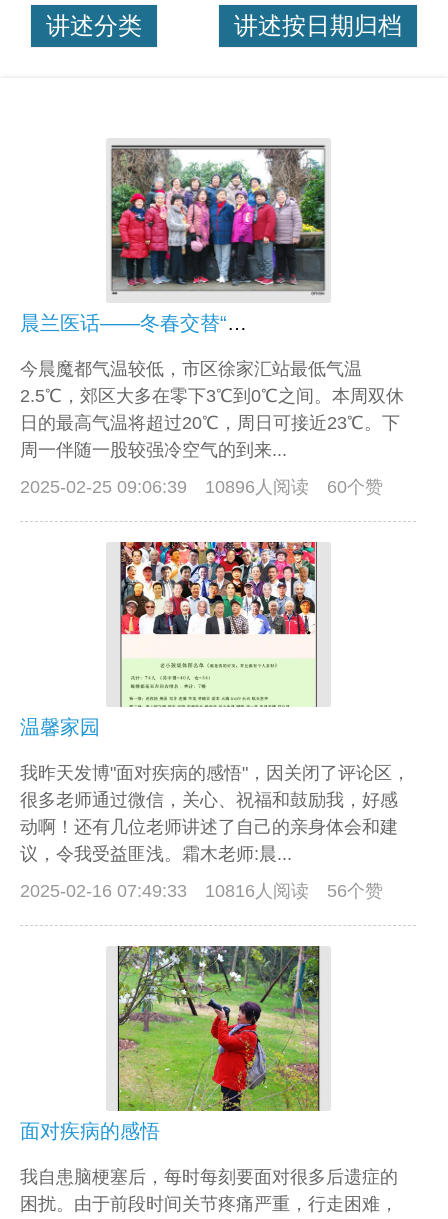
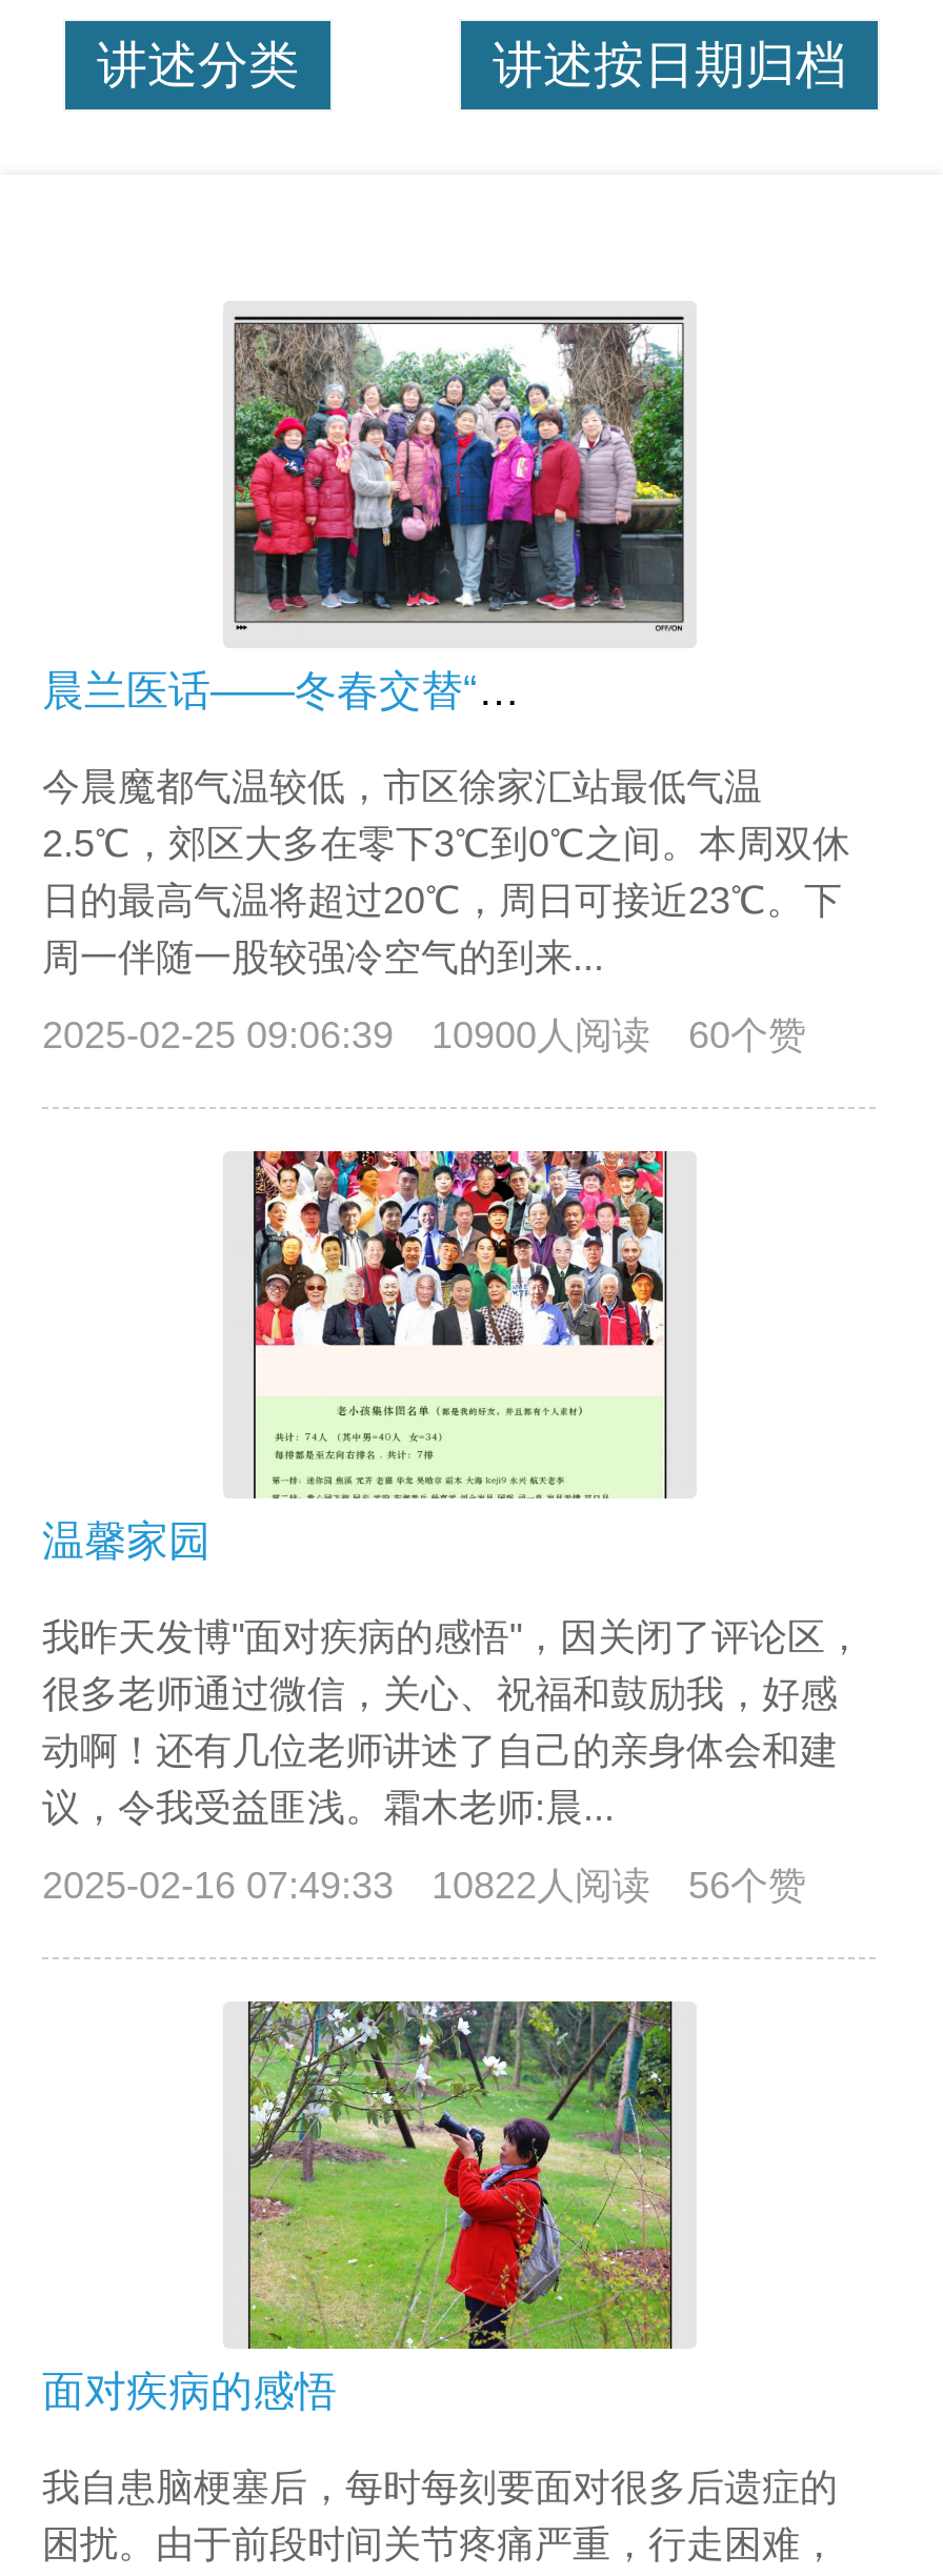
- 2025-02-25 09:06:39 10896人阅读 60个赞
+ 2025-02-25 09:06:39 10900人阅读 60个赞

- 2025-02-16 07:49:33 10816人阅读 56个赞
+ 2025-02-16 07:49:33 10822人阅读 56个赞
